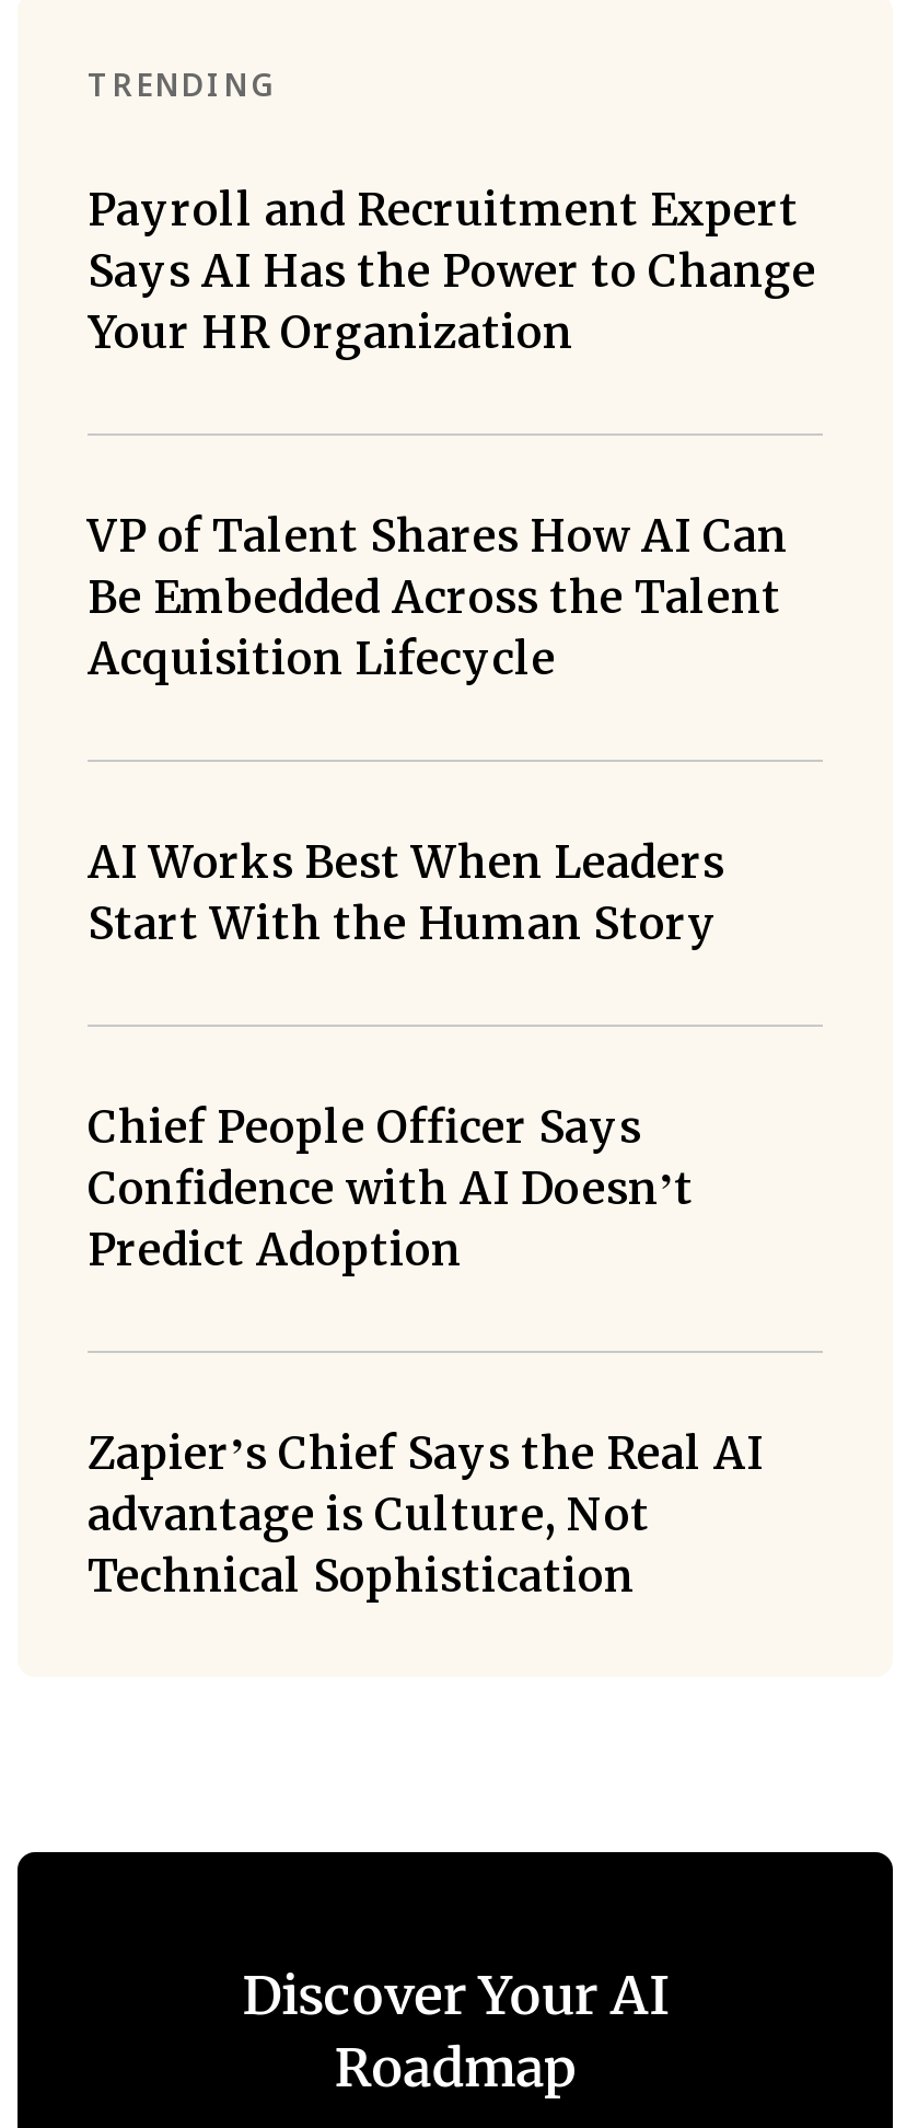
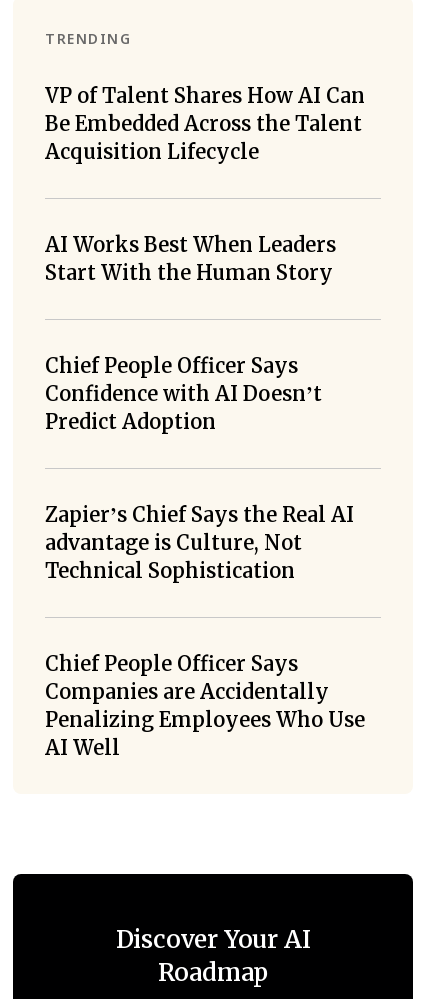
- Payroll and Recruitment Expert
- Says AI Has the Power to Change
- Your HR Organization

moved up: VP of Talent Shares How AI Can | Be Embedded Across the Talent | Acquisition Lifecycle | ... | advantage is Culture, Not | Technical Sophistication

+ Chief People Officer Says
+ Companies are Accidentally
+ Penalizing Employees Who Use
+ AI Well
